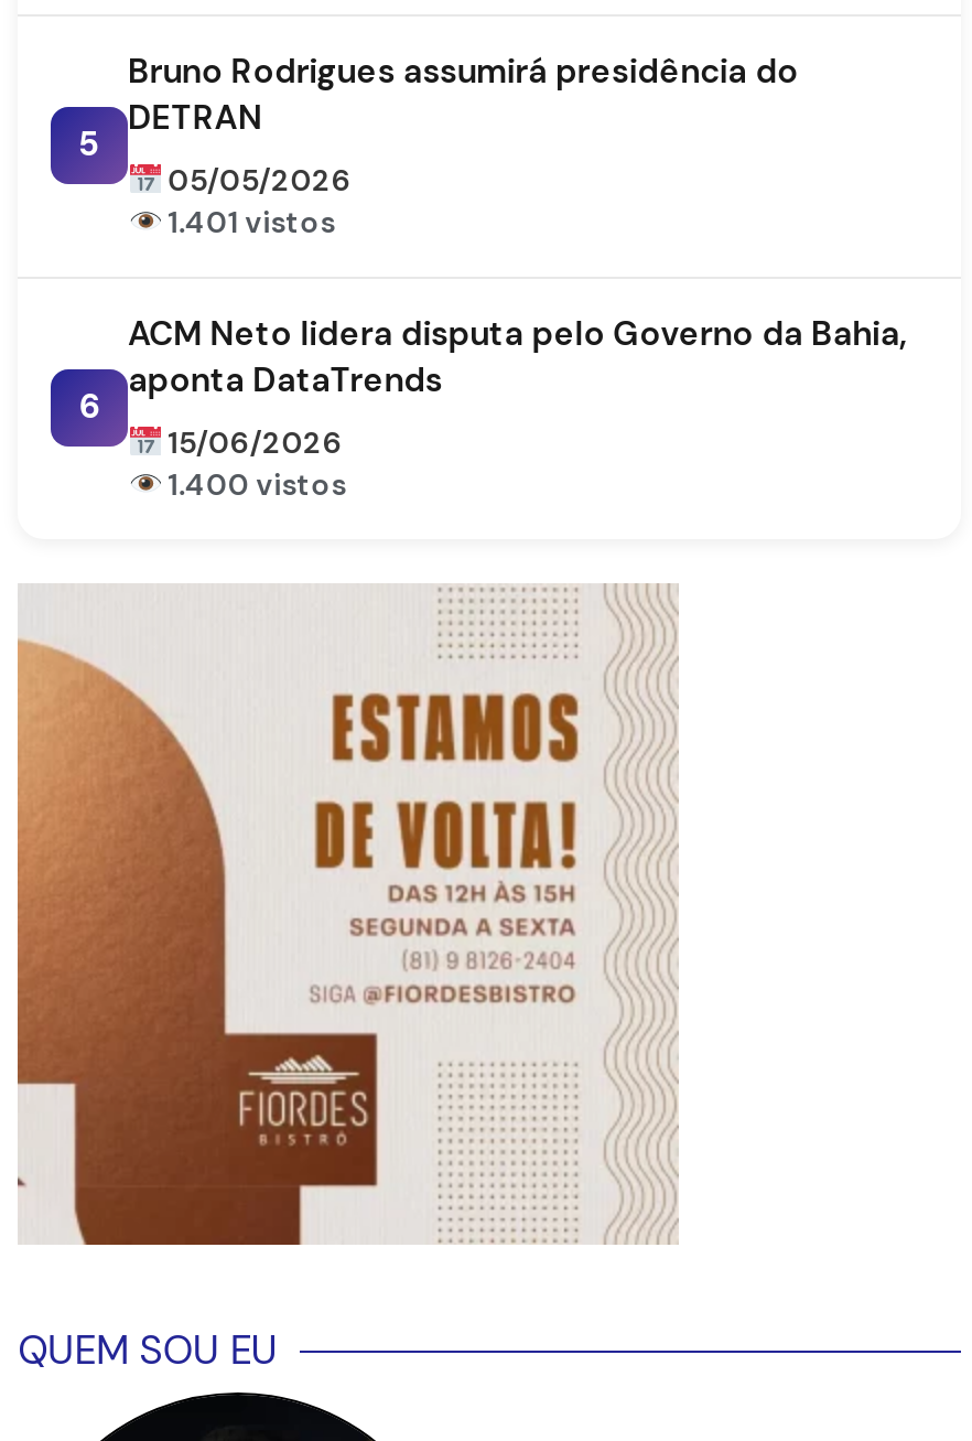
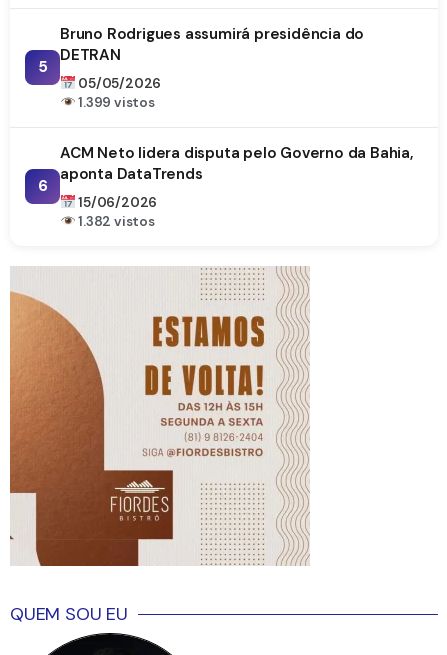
- 1.401 vistos
+ 1.399 vistos

- 1.400 vistos
+ 1.382 vistos
